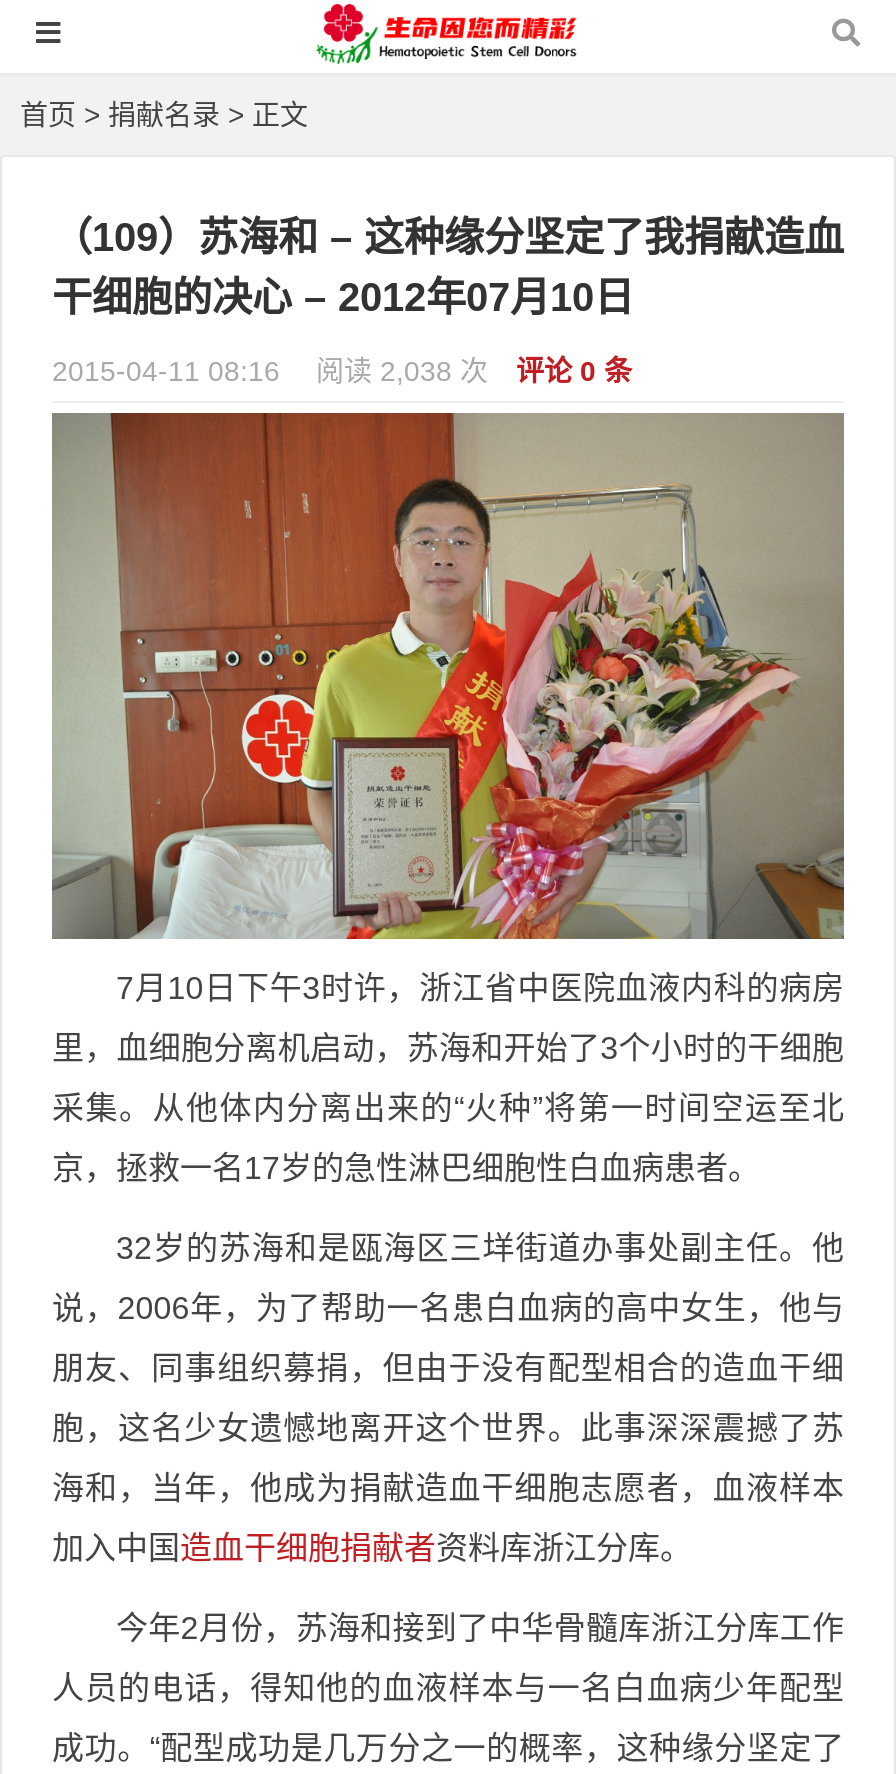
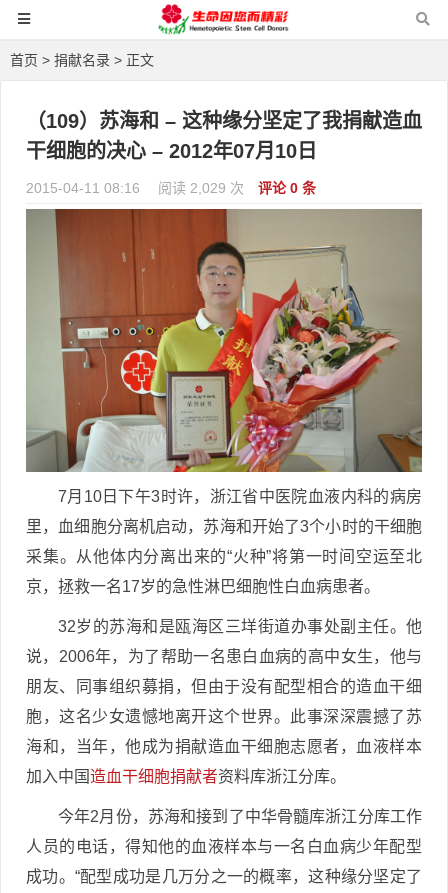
- 2015-04-11 08:16 阅读 2,038 次 评论 0 条
+ 2015-04-11 08:16 阅读 2,029 次 评论 0 条
